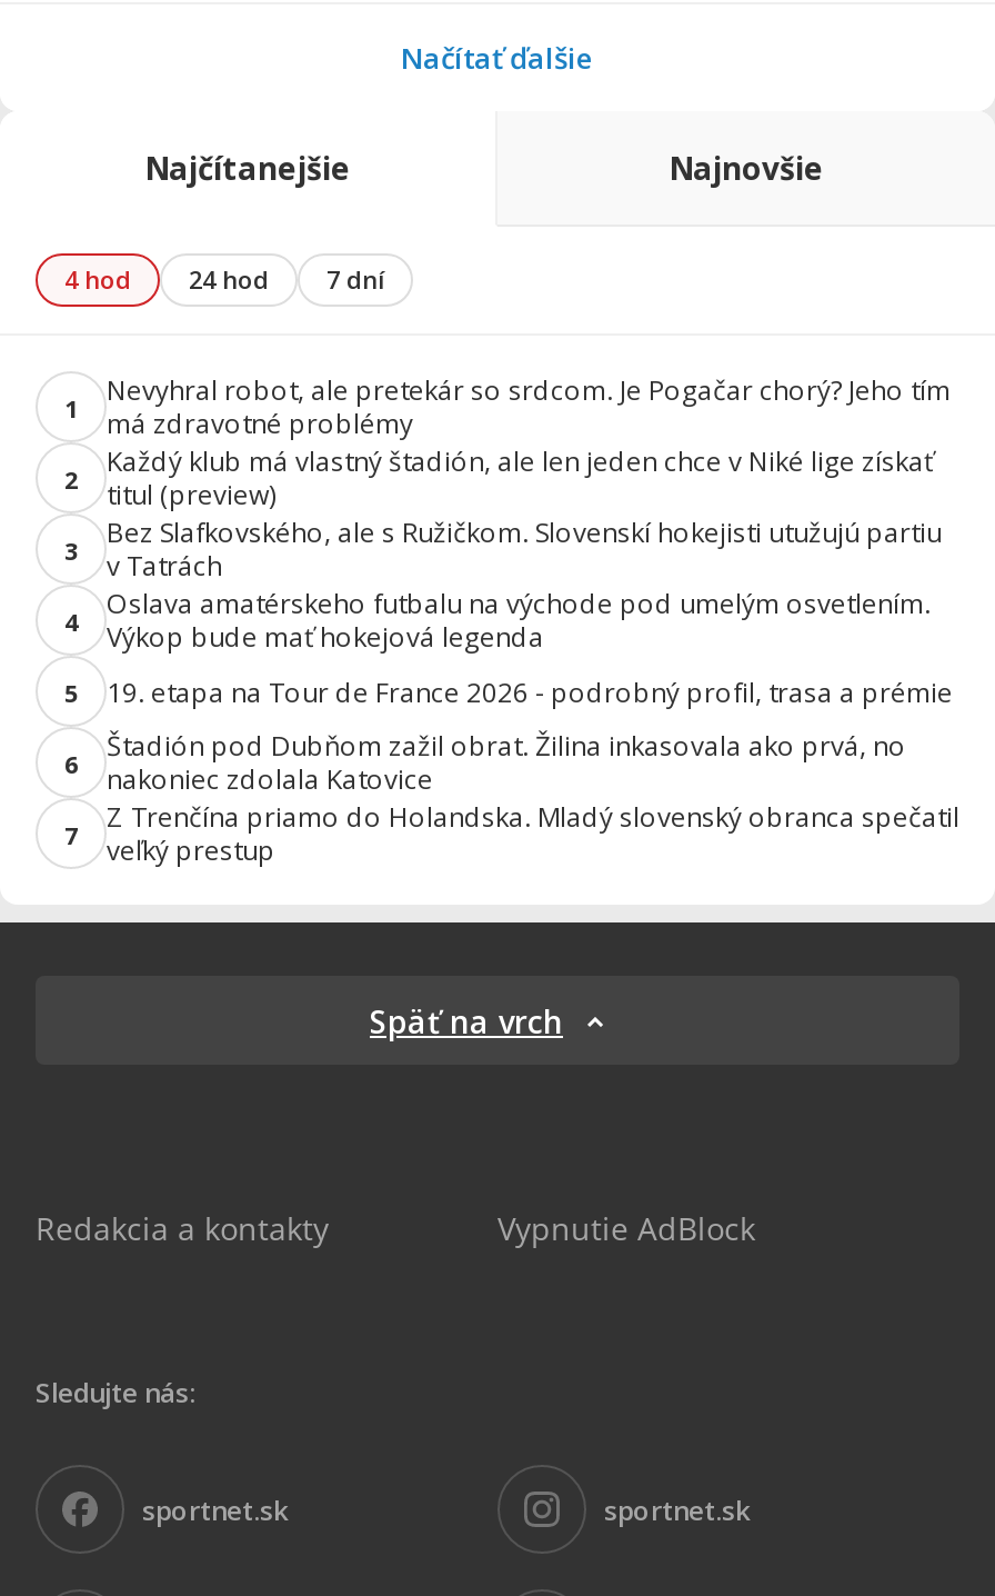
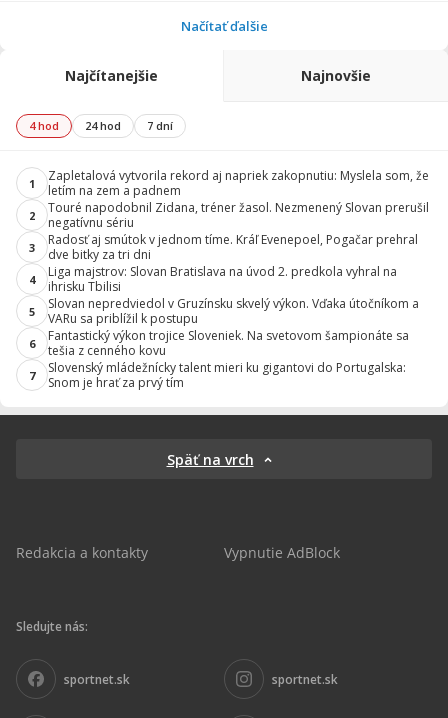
- Nevyhral robot, ale pretekár so srdcom. Je Pogačar chorý? Jeho tím
- má zdravotné problémy
+ Zapletalová vytvorila rekord aj napriek zakopnutiu: Myslela som, že
+ letím na zem a padnem

- Každý klub má vlastný štadión, ale len jeden chce v Niké lige získať
- titul (preview)
+ Touré napodobnil Zidana, tréner žasol. Nezmenený Slovan prerušil
+ negatívnu sériu

- Bez Slafkovského, ale s Ružičkom. Slovenskí hokejisti utužujú partiu
- v Tatrách
+ Radosť aj smútok v jednom tíme. Kráľ Evenepoel, Pogačar prehral
+ dve bitky za tri dni

- Oslava amatérskeho futbalu na východe pod umelým osvetlením.
- Výkop bude mať hokejová legenda
+ Liga majstrov: Slovan Bratislava na úvod 2. predkola vyhral na
+ ihrisku Tbilisi

- 19. etapa na Tour de France 2026 - podrobný profil, trasa a prémie
+ Slovan nepredviedol v Gruzínsku skvelý výkon. Vďaka útočníkom a
+ VARu sa priblížil k postupu

- Štadión pod Dubňom zažil obrat. Žilina inkasovala ako prvá, no
- nakoniec zdolala Katovice
+ Fantastický výkon trojice Sloveniek. Na svetovom šampionáte sa
+ tešia z cenného kovu

- Z Trenčína priamo do Holandska. Mladý slovenský obranca spečatil
- veľký prestup
+ Slovenský mládežnícky talent mieri ku gigantovi do Portugalska:
+ Snom je hrať za prvý tím
